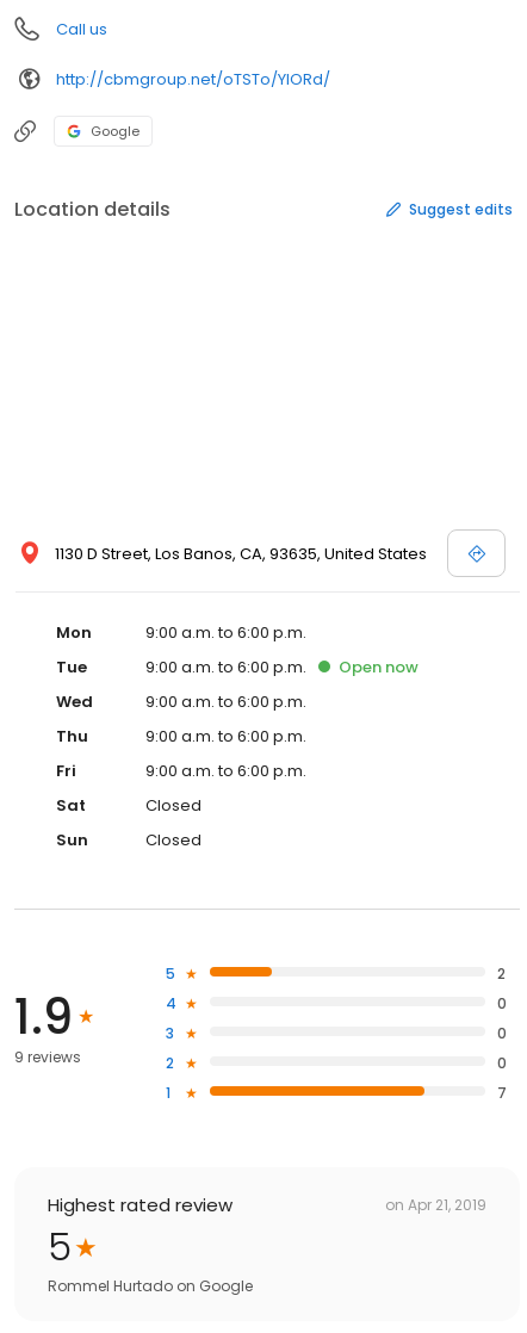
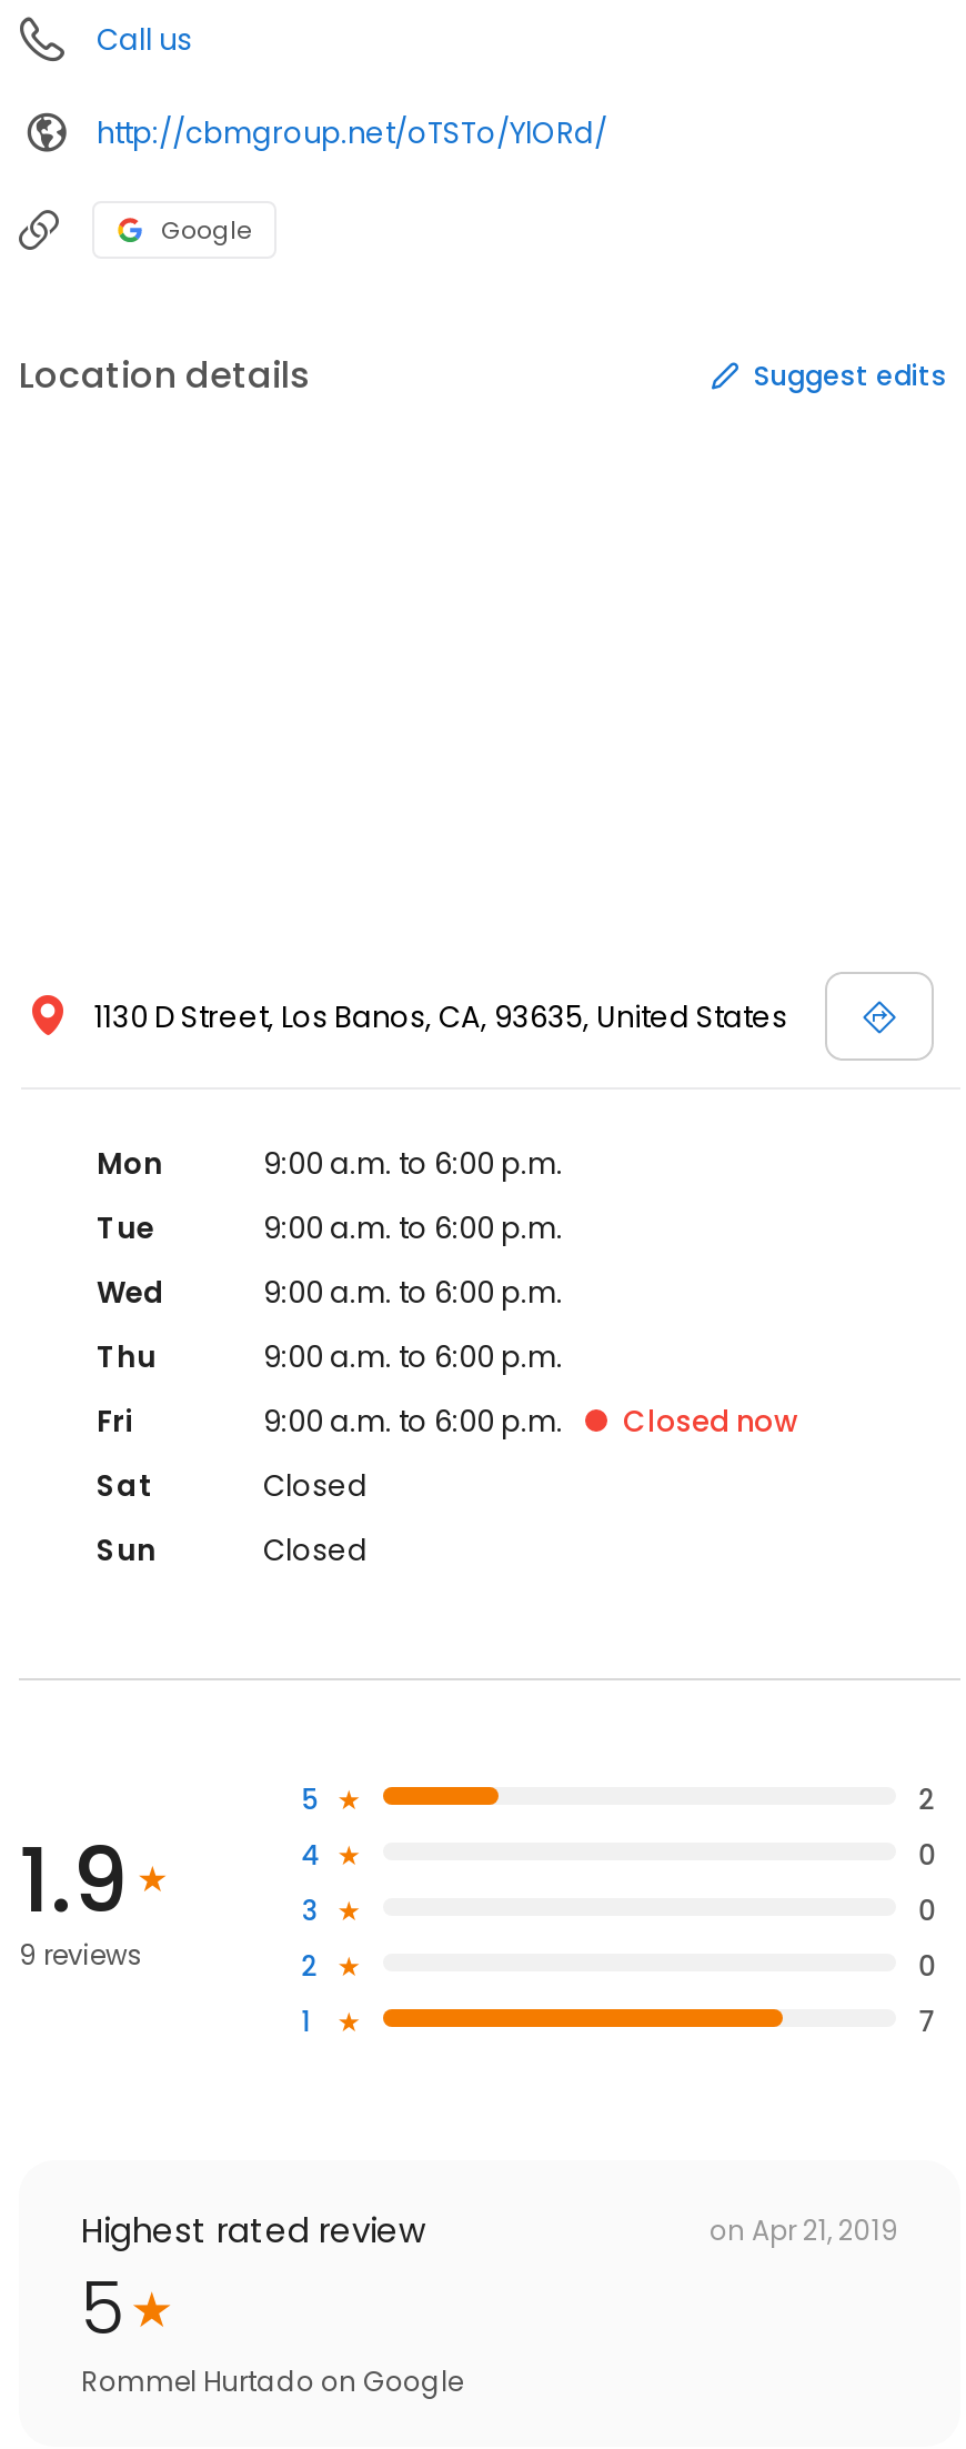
- Open now

+ Closed now
